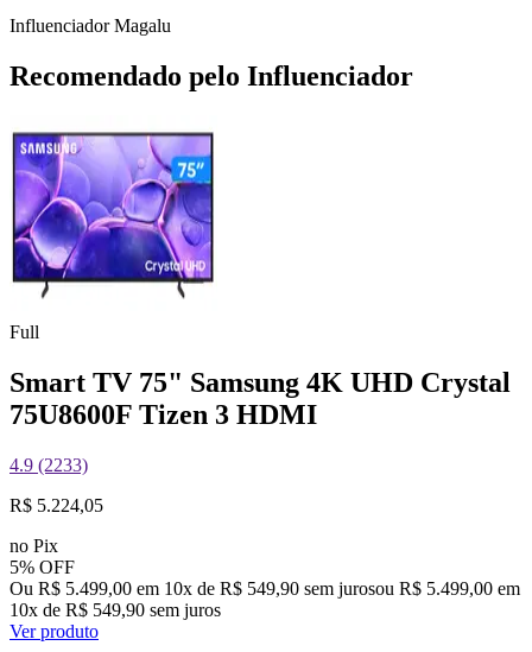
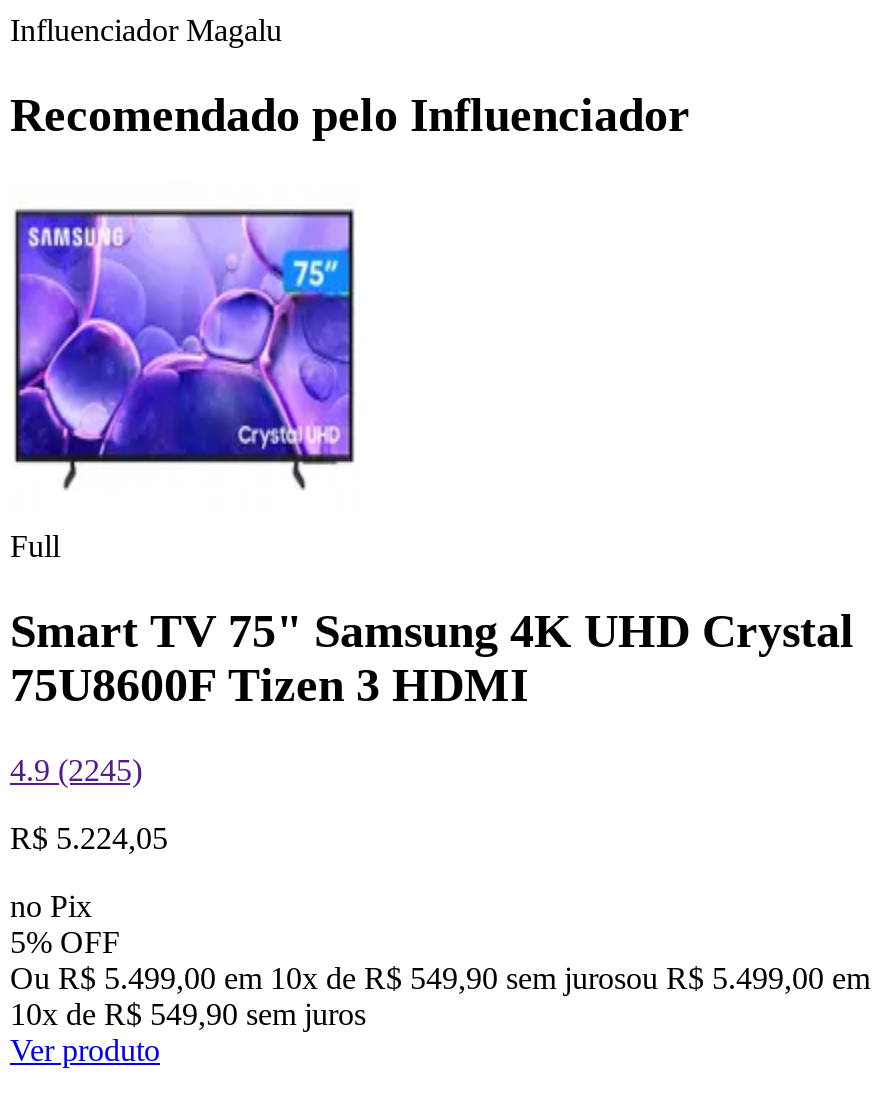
- 4.9 (2233)
+ 4.9 (2245)
